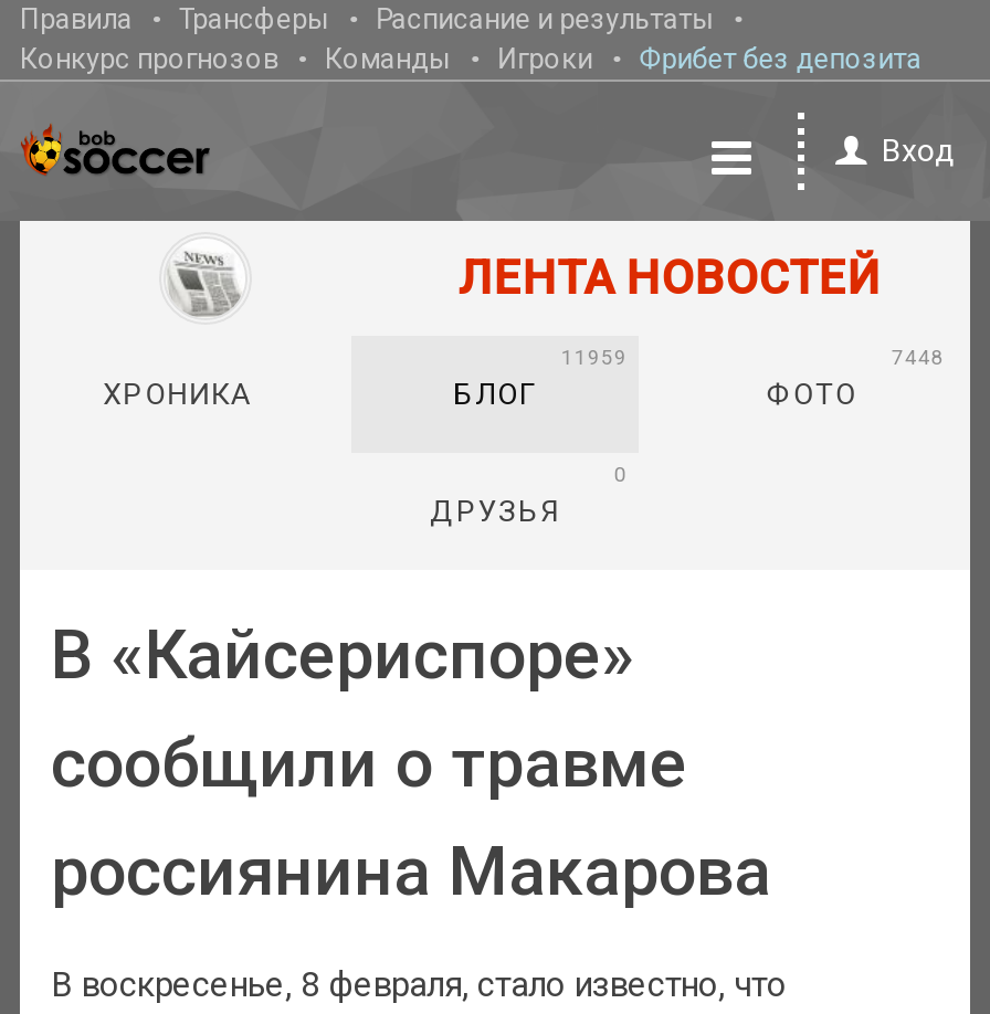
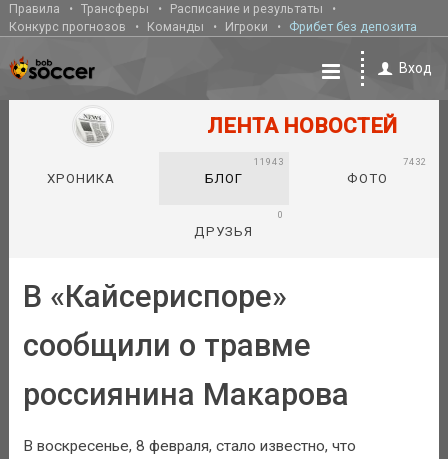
- 11959
+ 11943

- 7448
+ 7432
